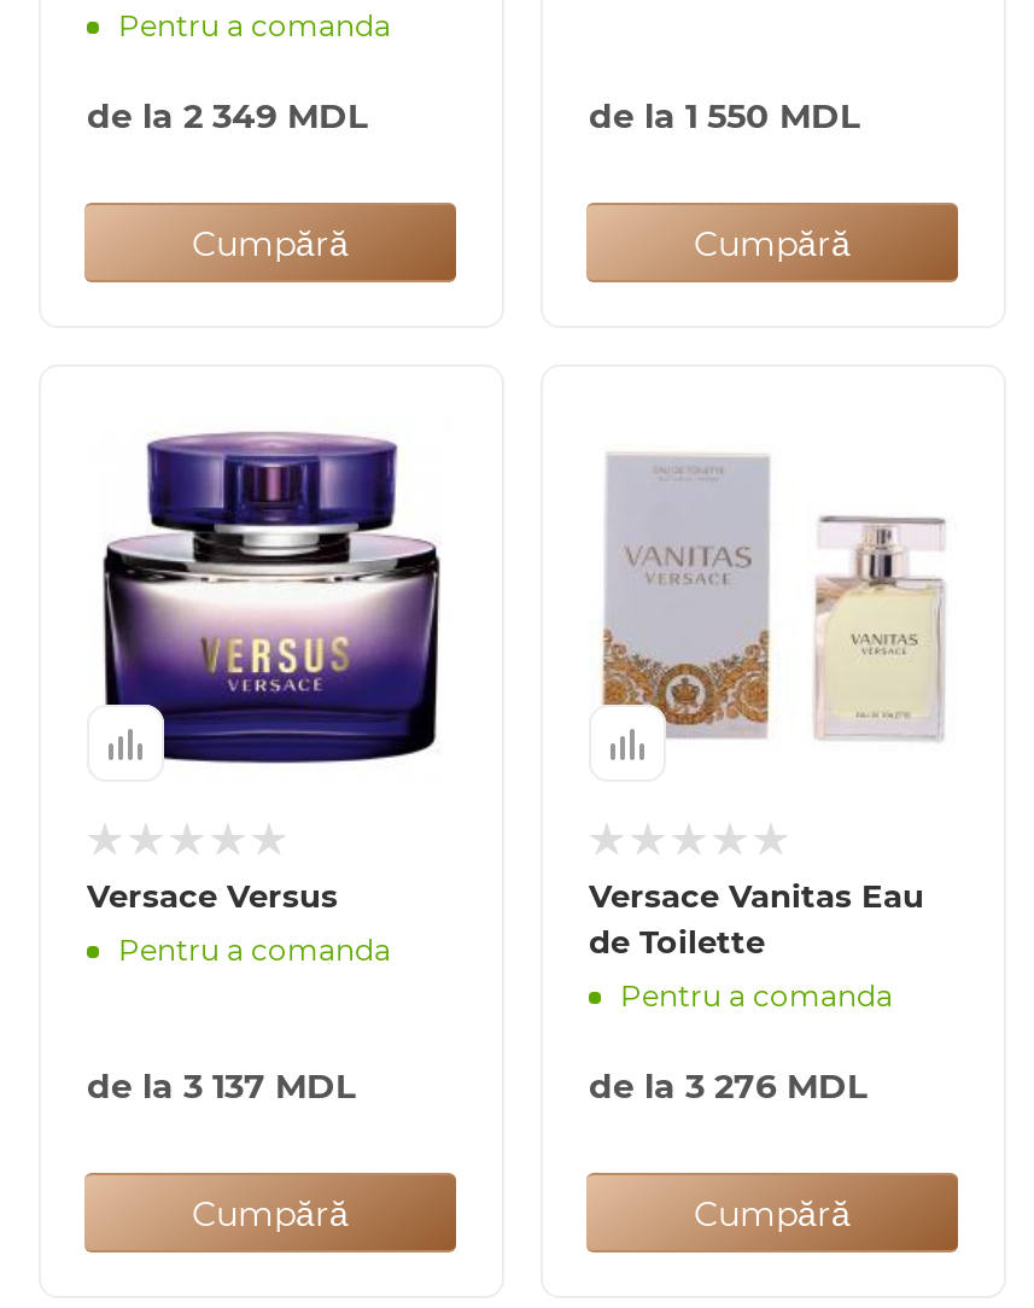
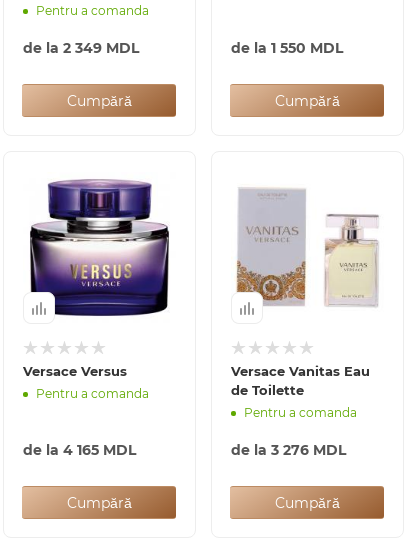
- de la 3 137 MDL
+ de la 4 165 MDL
